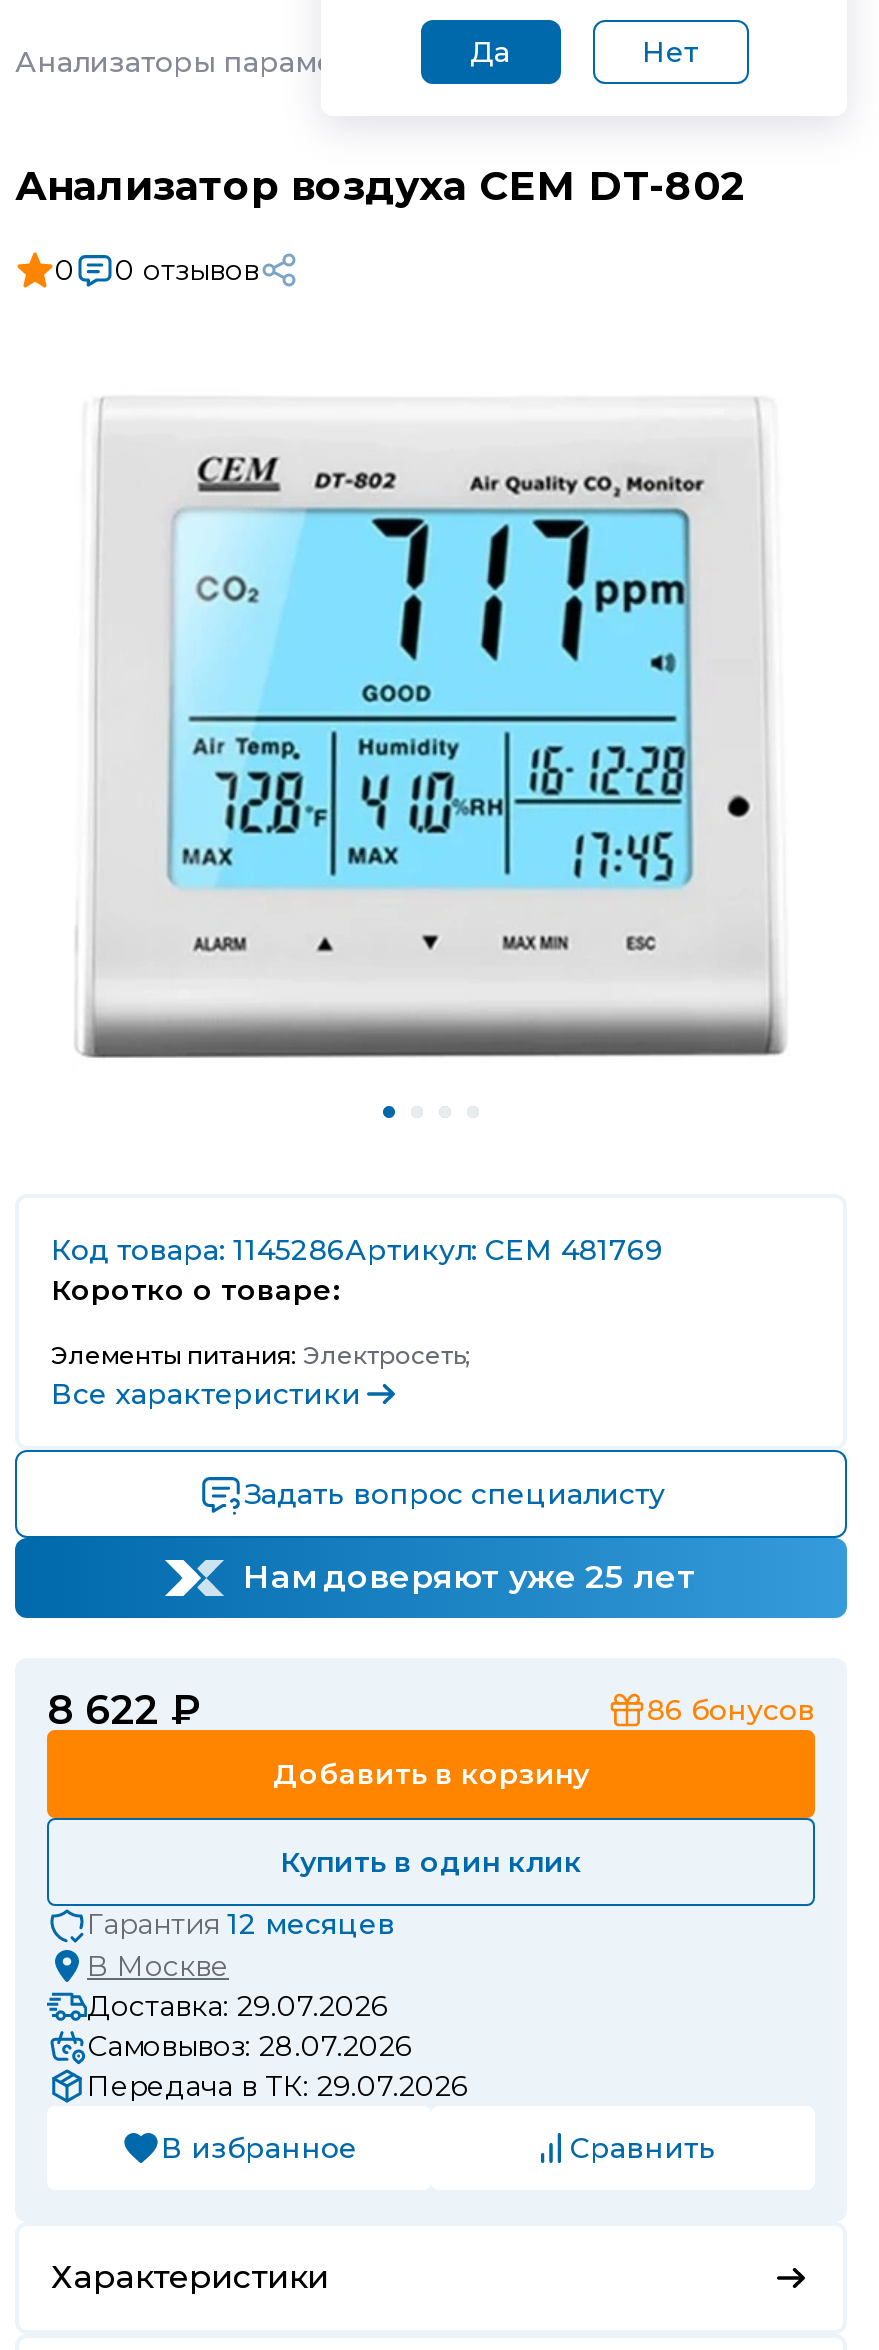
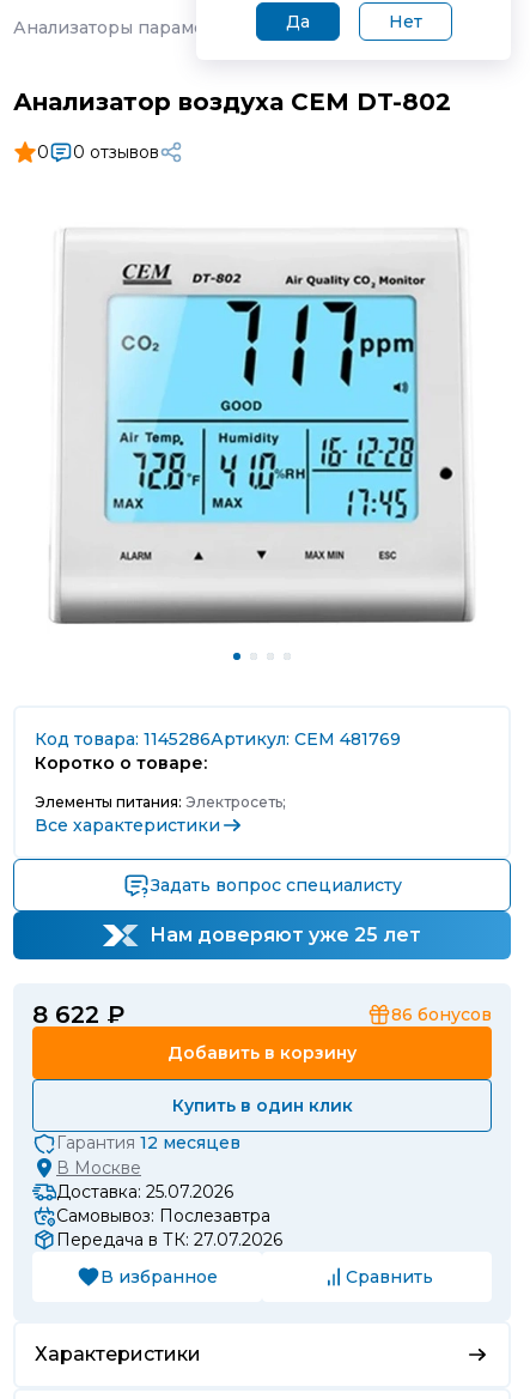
- Доставка: 29.07.2026
+ Доставка: 25.07.2026

- Самовывоз: 28.07.2026
+ Самовывоз: Послезавтра

- Передача в ТК: 29.07.2026
+ Передача в ТК: 27.07.2026
